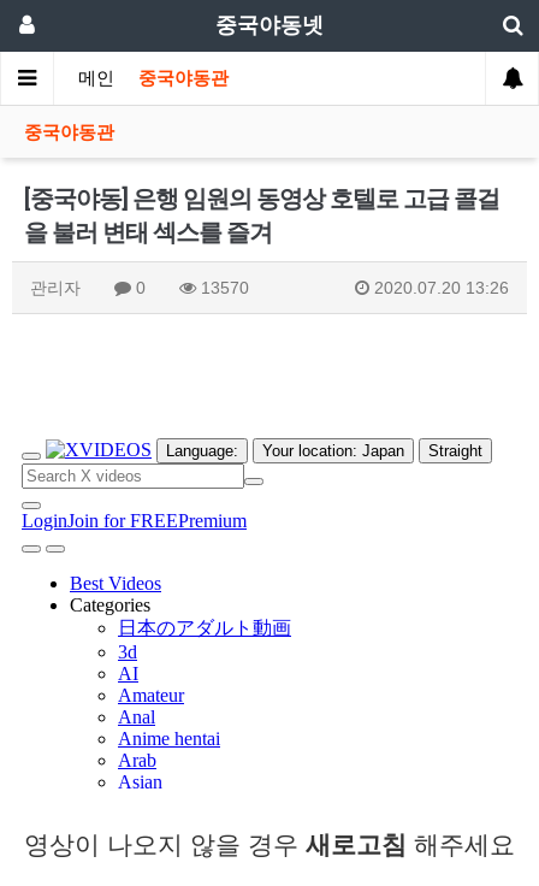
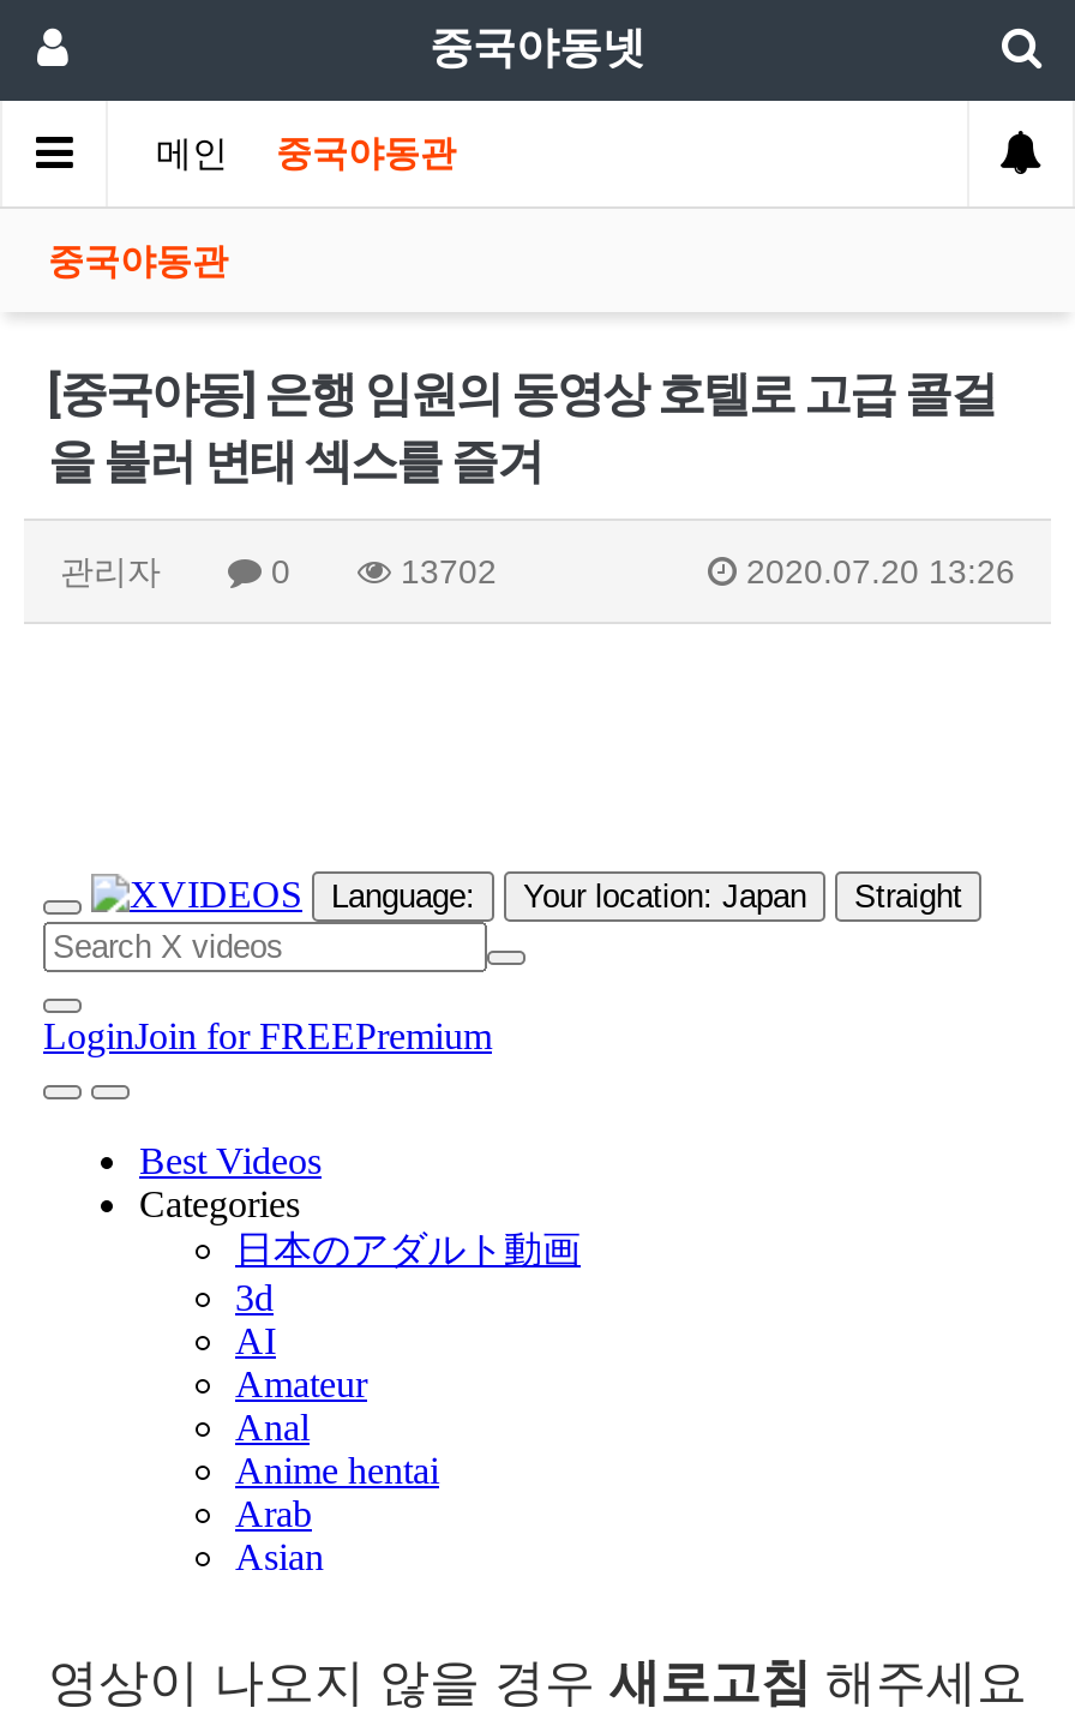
- 13570
+ 13702
